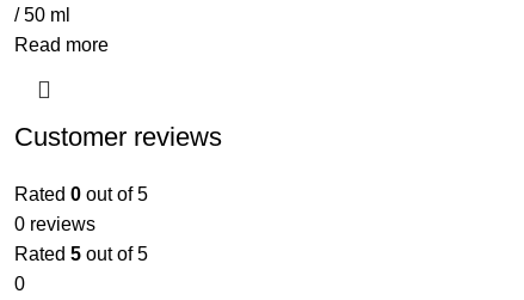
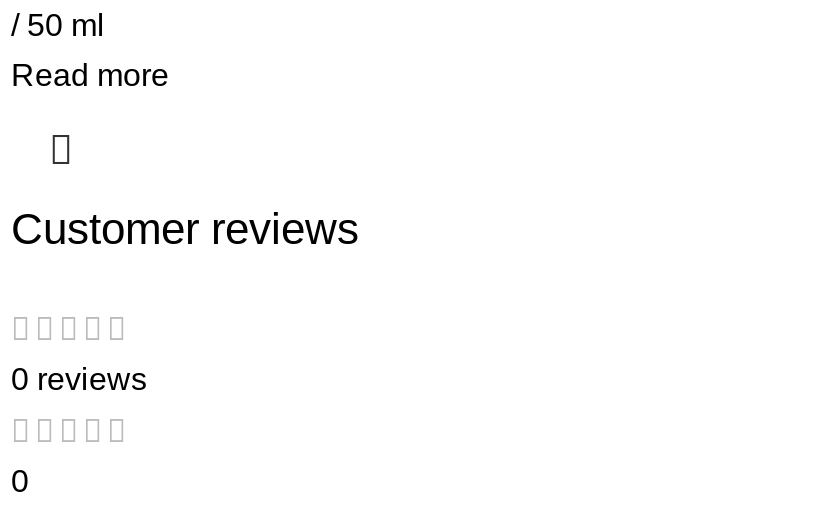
- Rated 0 out of 5

- Rated 5 out of 5
